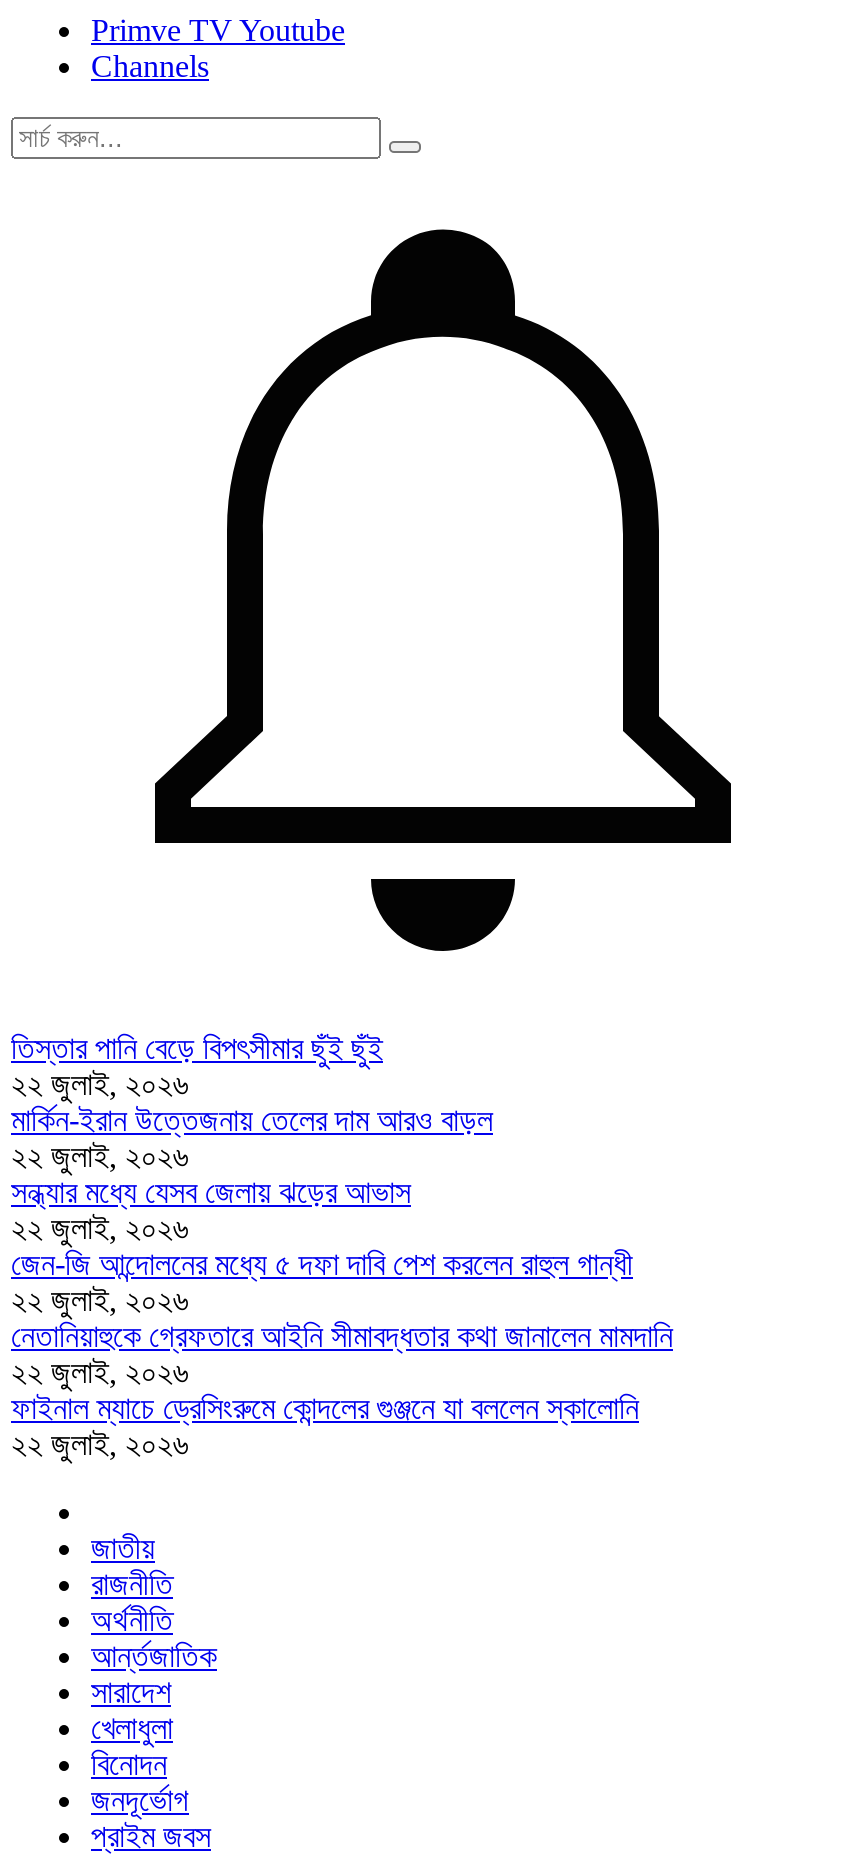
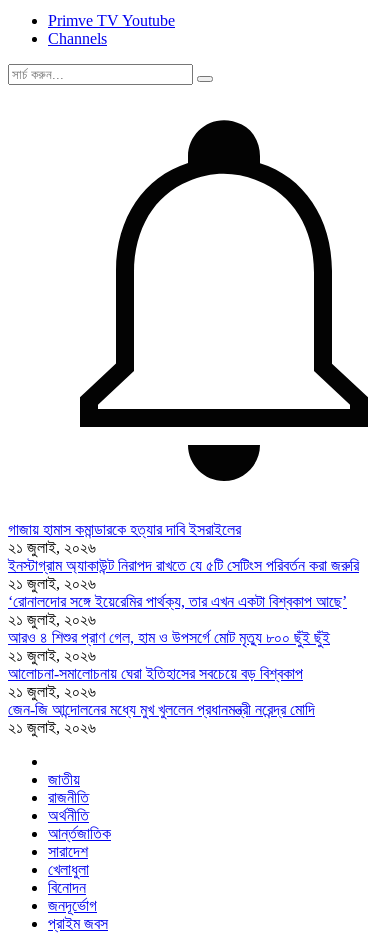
- তিস্তার পানি বেড়ে বিপৎসীমার ছুঁই ছুঁই
- ২২ জুলাই, ২০২৬
- মার্কিন-ইরান উত্তেজনায় তেলের দাম আরও বাড়ল
- ২২ জুলাই, ২০২৬
- সন্ধ্যার মধ্যে যেসব জেলায় ঝড়ের আভাস
- ২২ জুলাই, ২০২৬
- জেন-জি আন্দোলনের মধ্যে ৫ দফা দাবি পেশ করলেন রাহুল গান্ধী
- ২২ জুলাই, ২০২৬
- নেতানিয়াহুকে গ্রেফতারে আইনি সীমাবদ্ধতার কথা জানালেন মামদানি
- ২২ জুলাই, ২০২৬
- ফাইনাল ম্যাচে ড্রেসিংরুমে কোন্দলের গুঞ্জনে যা বললেন স্কালোনি
- ২২ জুলাই, ২০২৬
+ গাজায় হামাস কমান্ডারকে হত্যার দাবি ইসরাইলের
+ ২১ জুলাই, ২০২৬
+ ইনস্টাগ্রাম অ্যাকাউন্ট নিরাপদ রাখতে যে ৫টি সেটিংস পরিবর্তন করা জরুরি
+ ২১ জুলাই, ২০২৬
+ ‘রোনালদোর সঙ্গে ইয়েরেমির পার্থক্য, তার এখন একটা বিশ্বকাপ আছে’
+ ২১ জুলাই, ২০২৬
+ আরও ৪ শিশুর প্রাণ গেল, হাম ও উপসর্গে মোট মৃত্যু ৮০০ ছুঁই ছুঁই
+ ২১ জুলাই, ২০২৬
+ আলোচনা-সমালোচনায় ঘেরা ইতিহাসের সবচেয়ে বড় বিশ্বকাপ
+ ২১ জুলাই, ২০২৬
+ জেন-জি আন্দোলনের মধ্যে মুখ খুললেন প্রধানমন্ত্রী নরেন্দ্র মোদি
+ ২১ জুলাই, ২০২৬
